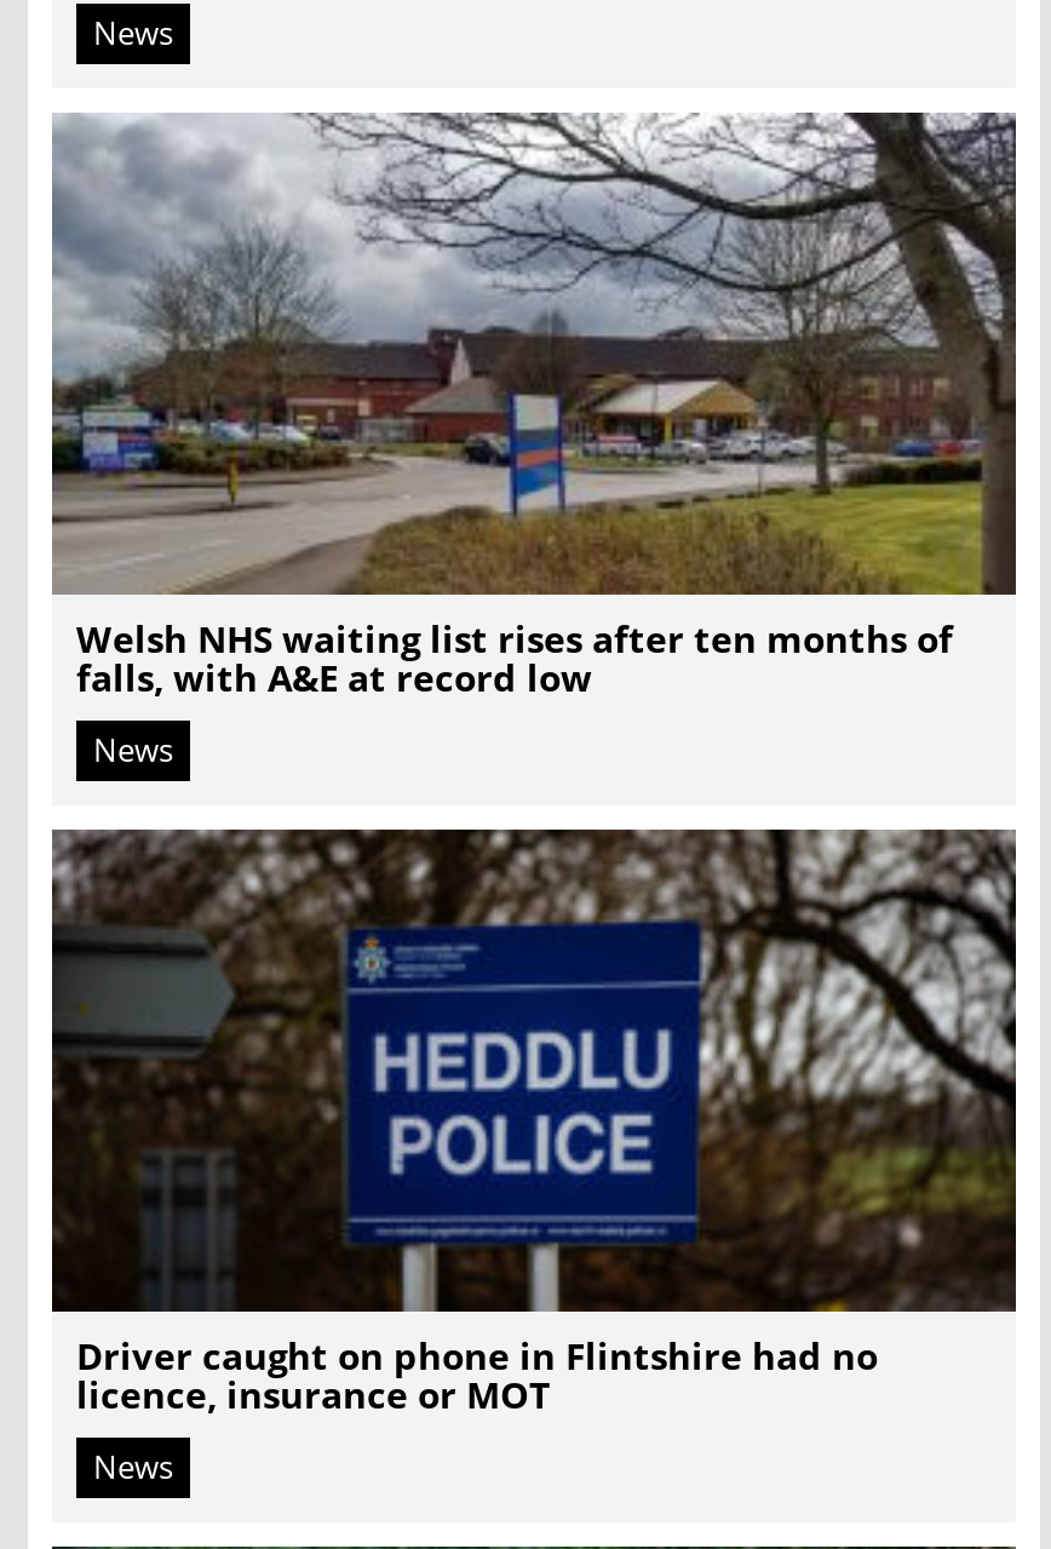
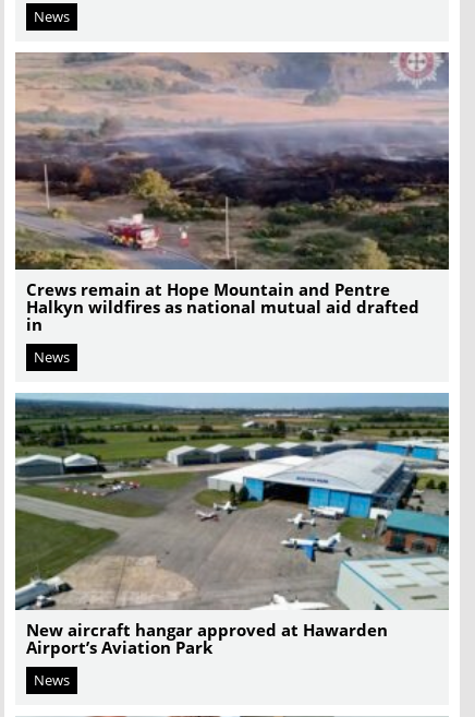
- [image]
- Welsh NHS waiting list rises after ten months of
- falls, with A&E at record low
+ [image]
+ Crews remain at Hope Mountain and Pentre
+ Halkyn wildfires as national mutual aid drafted
+ in

- [image]
- Driver caught on phone in Flintshire had no
- licence, insurance or MOT
+ [image]
+ New aircraft hangar approved at Hawarden
+ Airport’s Aviation Park
